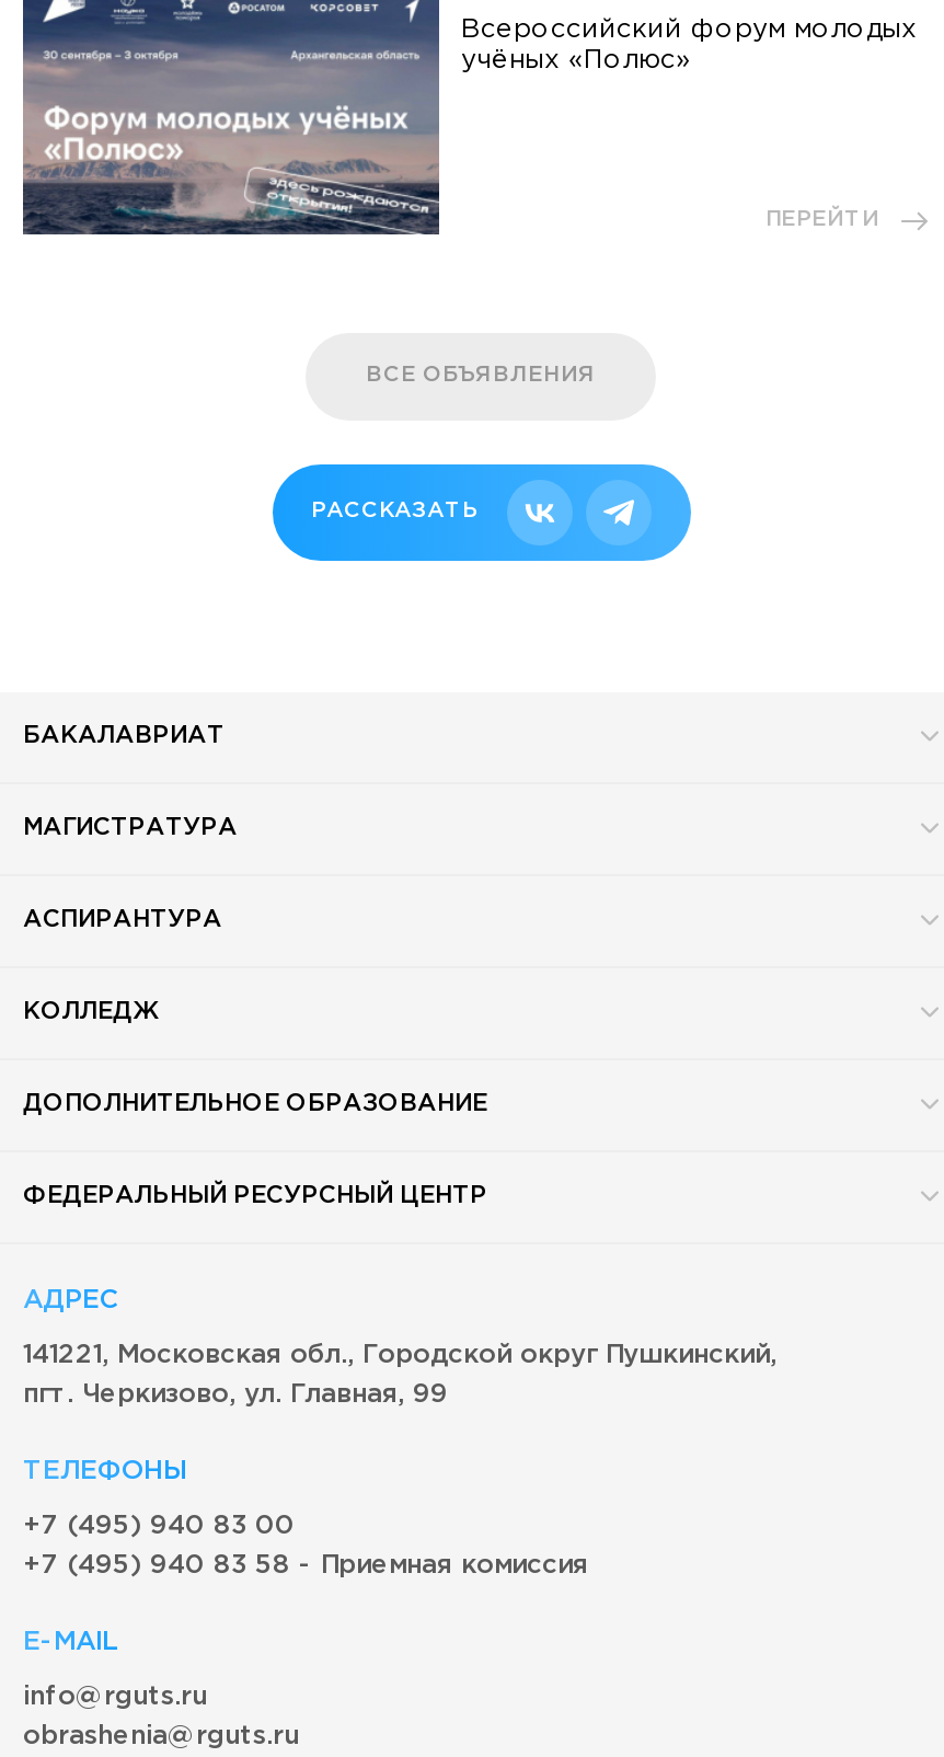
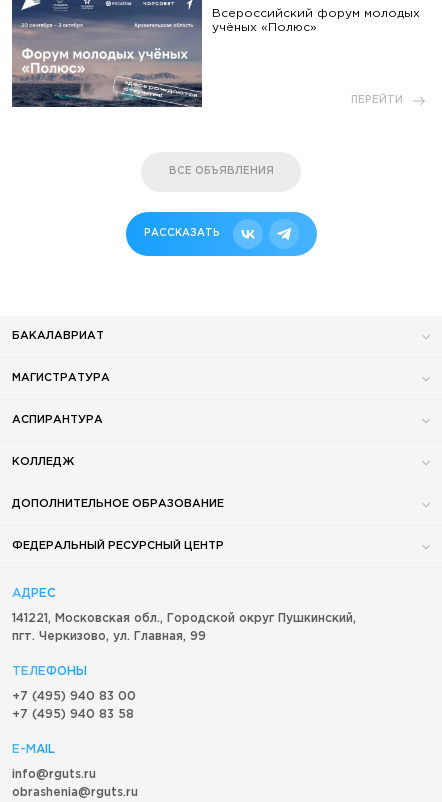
- +7 (495) 940 83 58 - Приемная комиссия
+ +7 (495) 940 83 58
